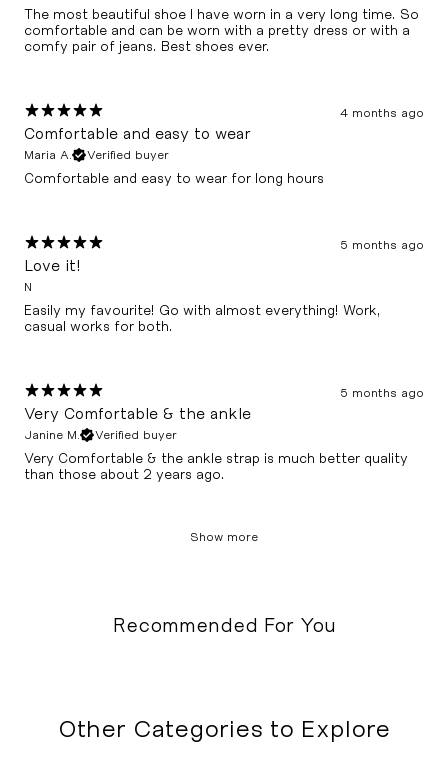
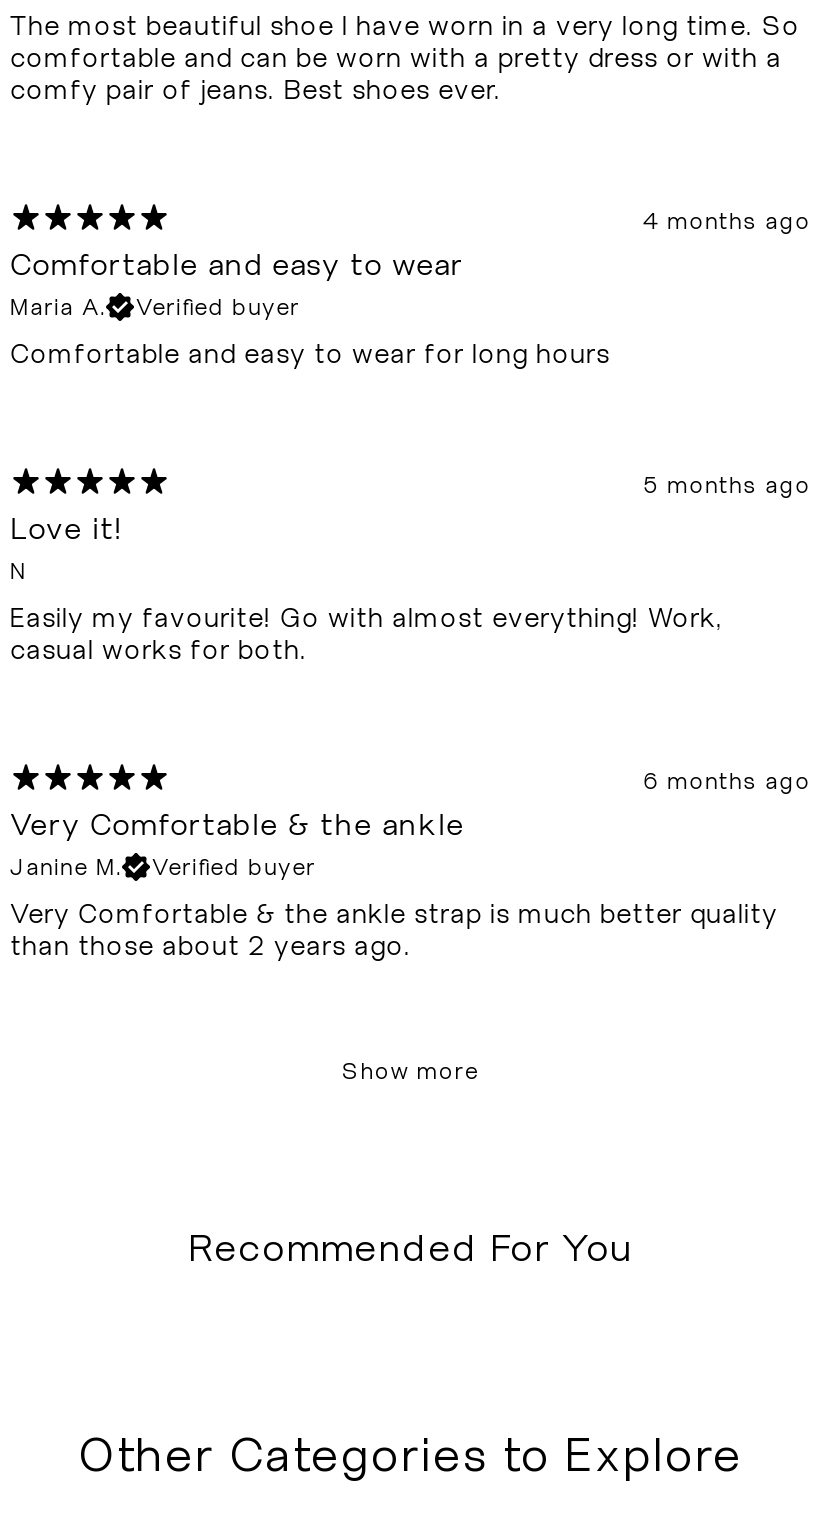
- 5 months ago
+ 6 months ago
